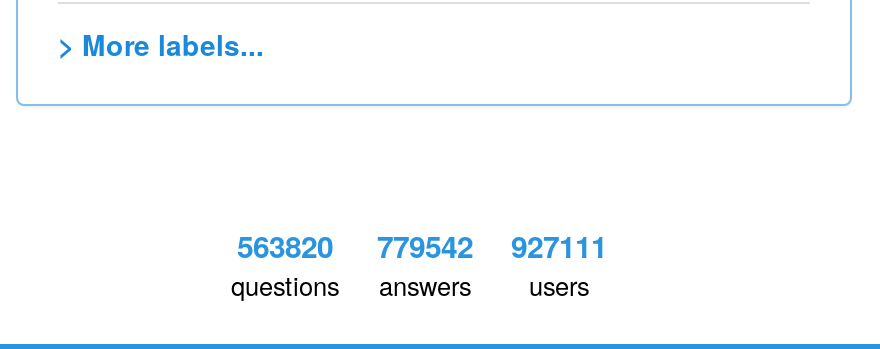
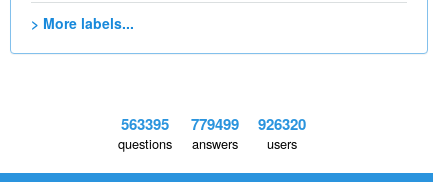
- 563820
+ 563395

- 779542
+ 779499

- 927111
+ 926320
